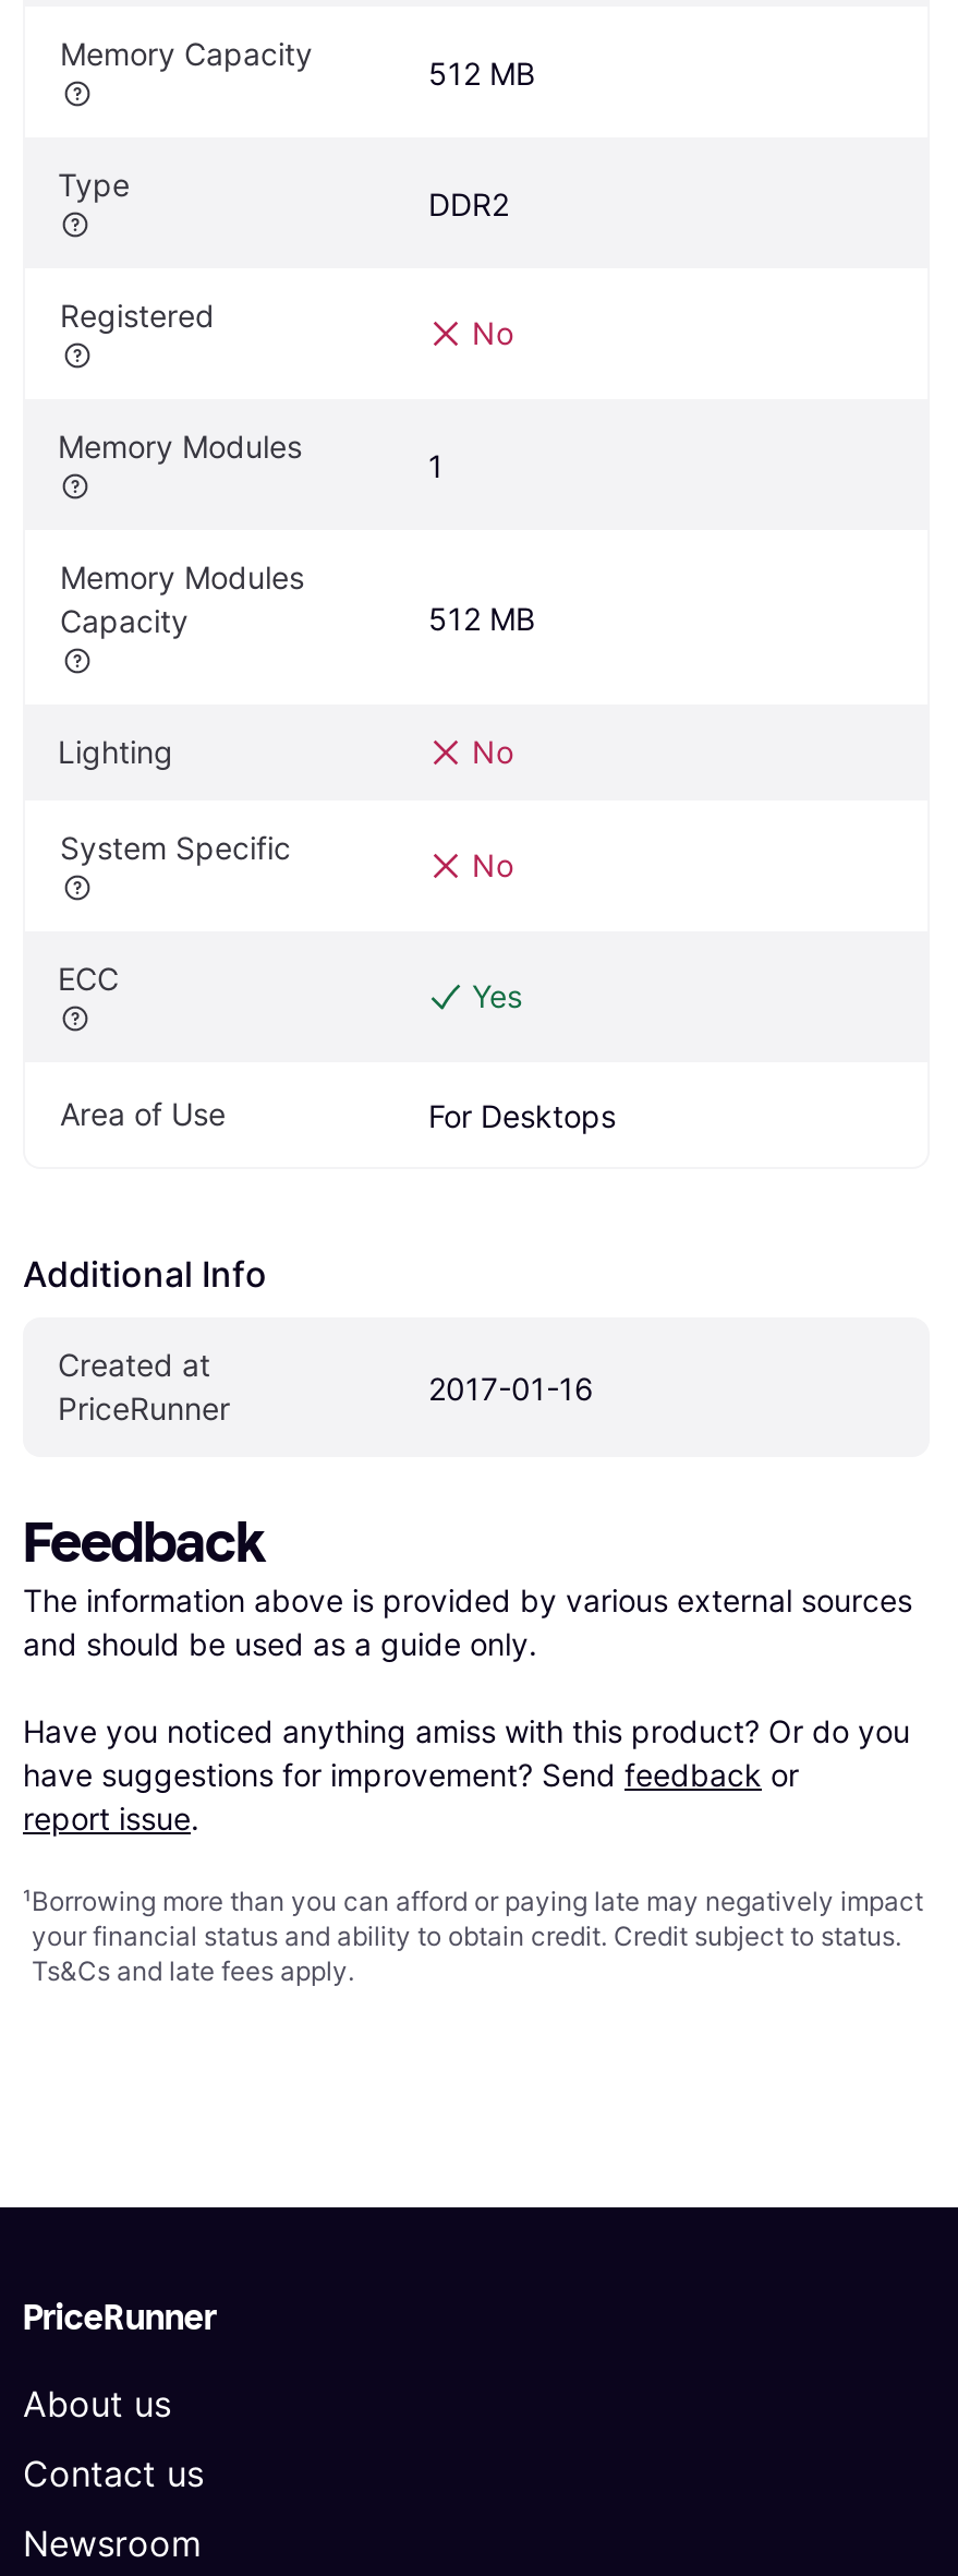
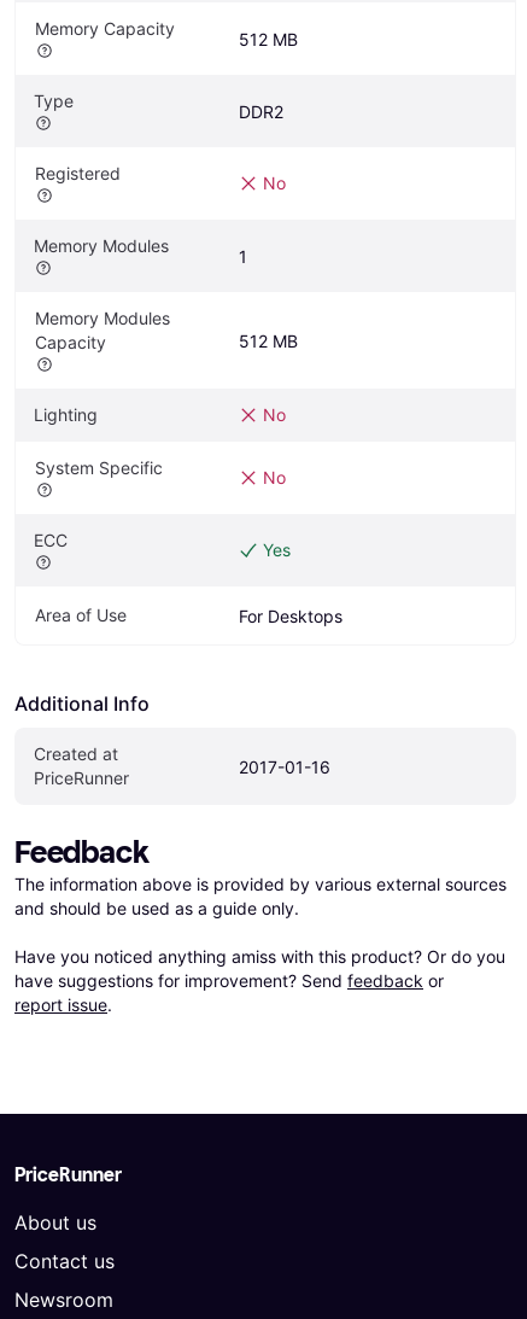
- ¹Borrowing more than you can afford or paying late may negatively impact
- your financial status and ability to obtain credit. Credit subject to status.
- Ts&Cs and late fees apply.
